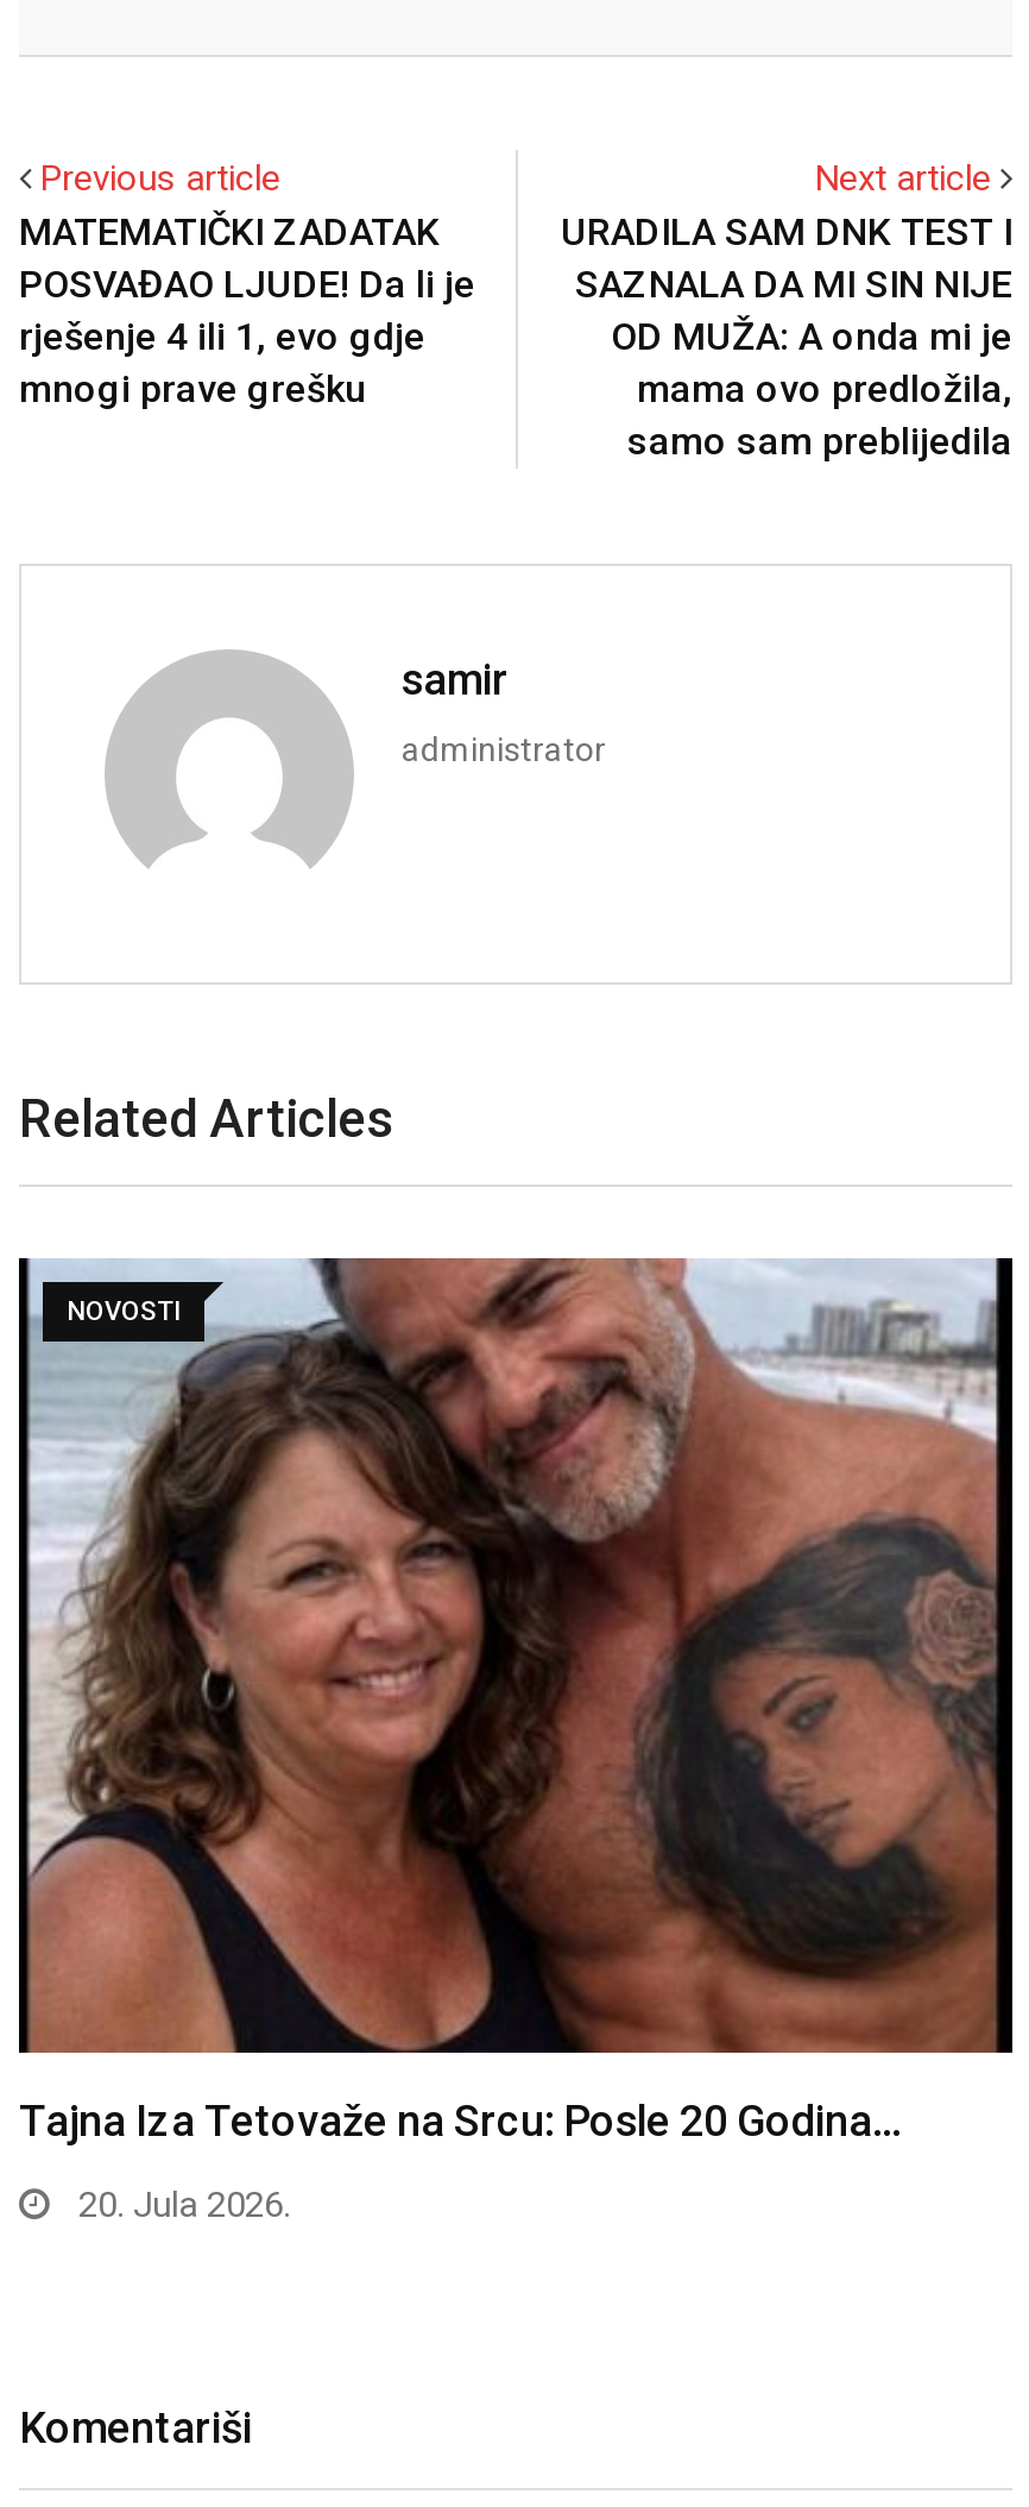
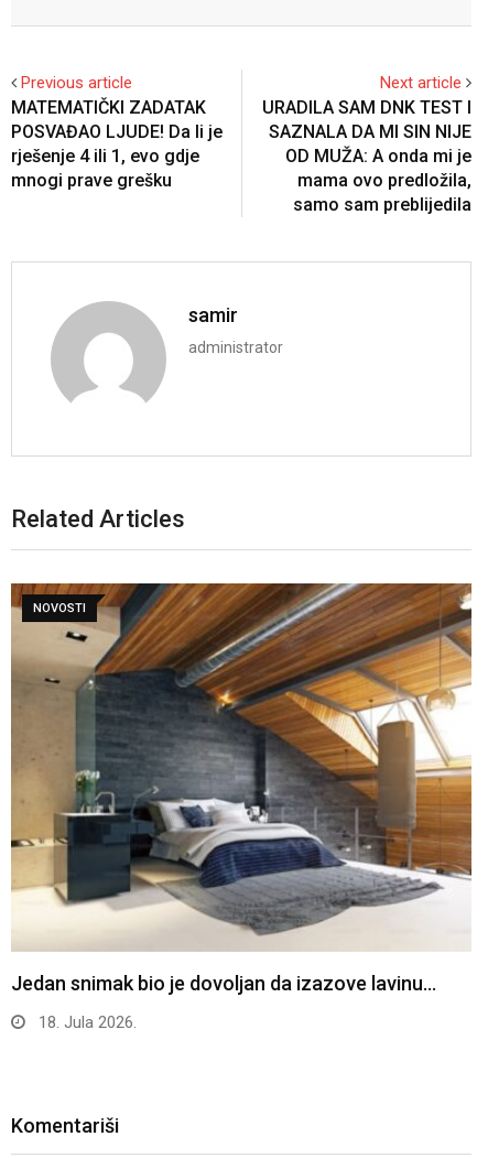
- [image]
- Tajna Iza Tetovaže na Srcu: Posle 20 Godina…
+ [image]
+ Jedan snimak bio je dovoljan da izazove lavinu…

- 20. Jula 2026.
+ 18. Jula 2026.
